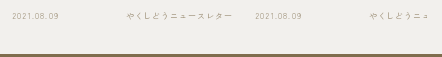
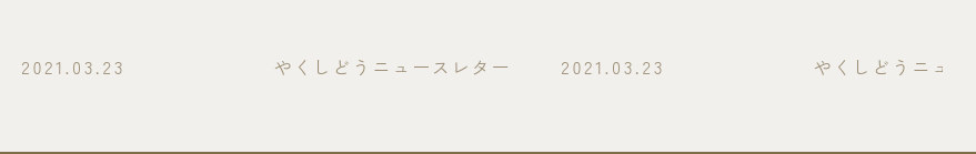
- 2021.08.09
+ 2021.03.23

- 2021.08.09
+ 2021.03.23
